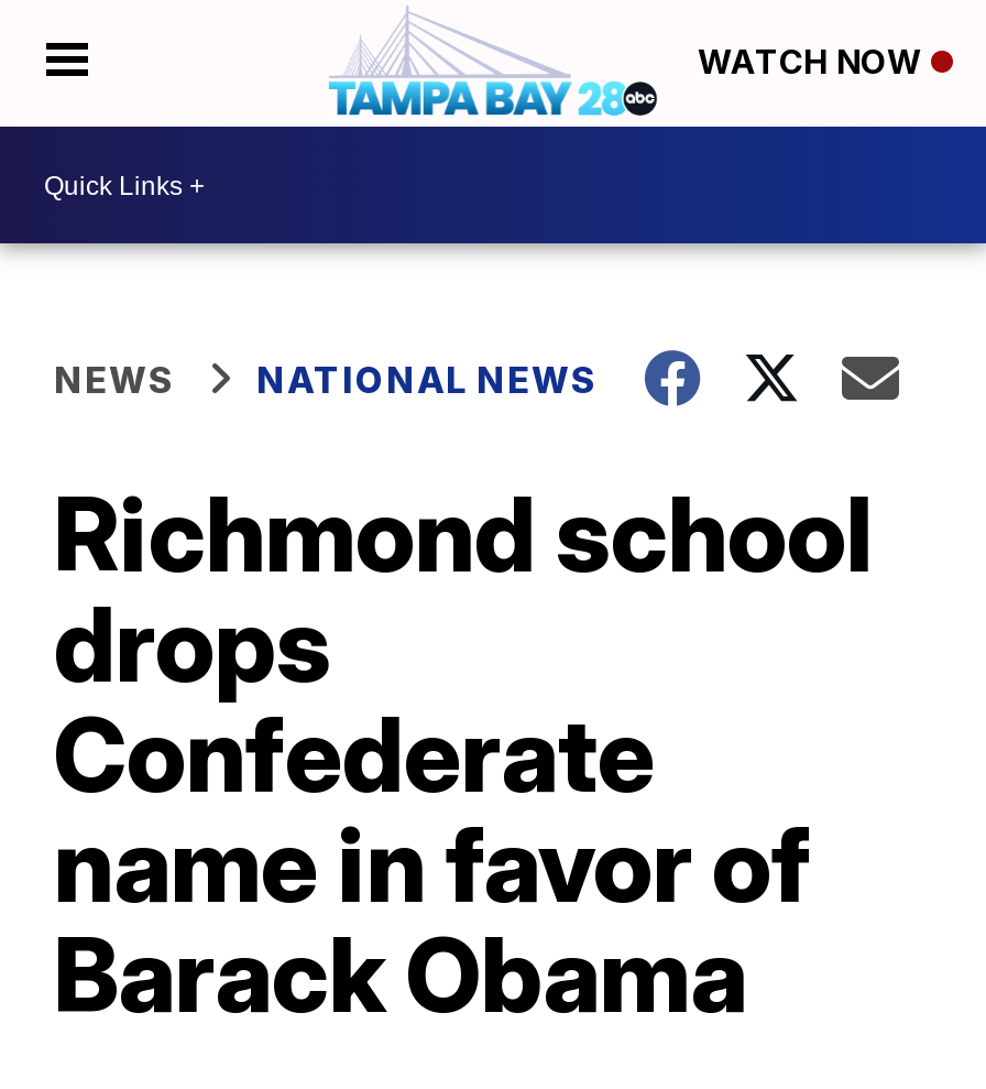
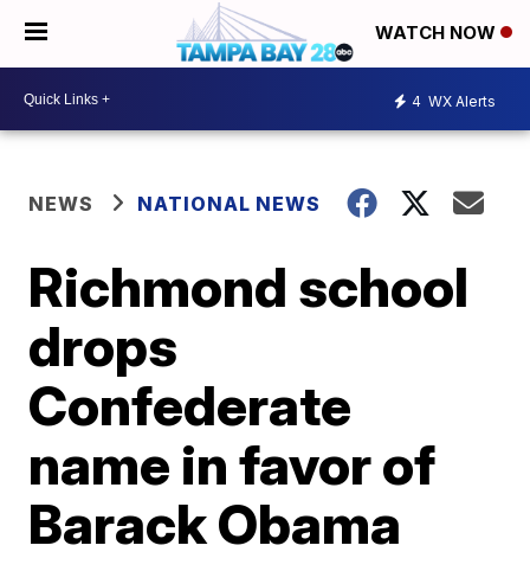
+ 4 WX Alerts
